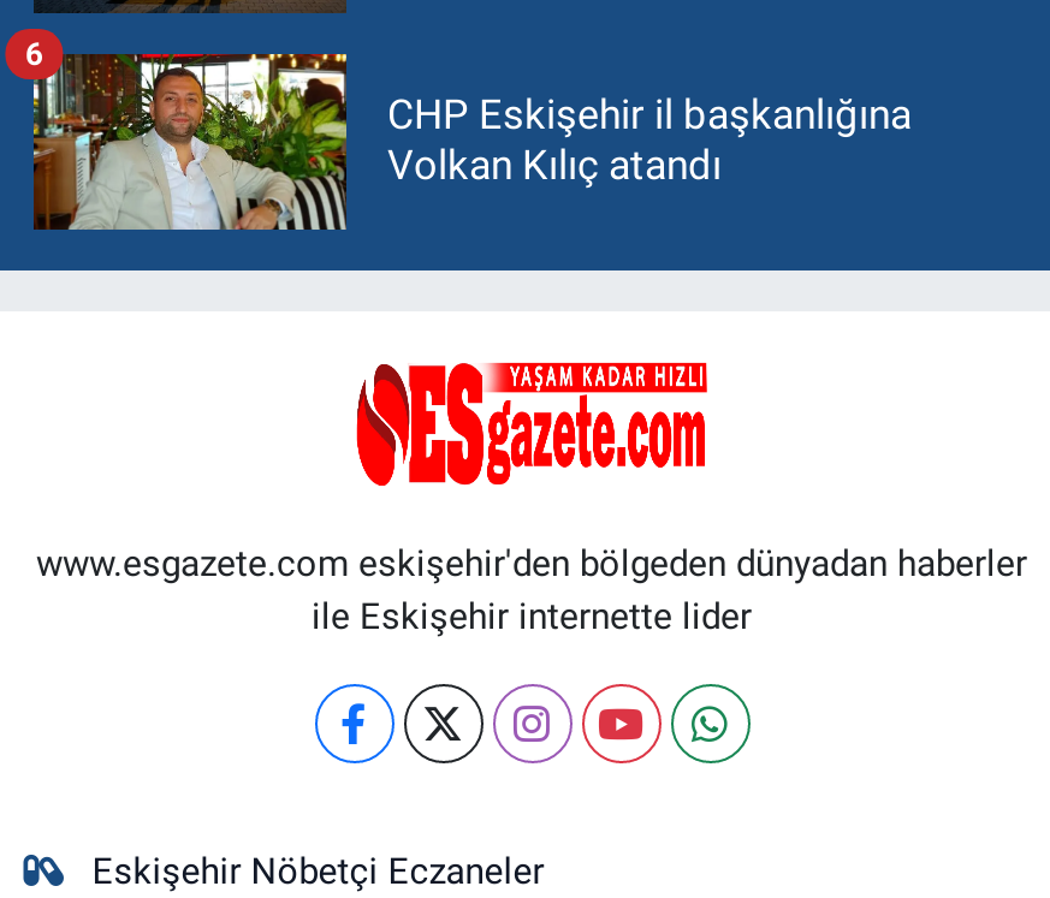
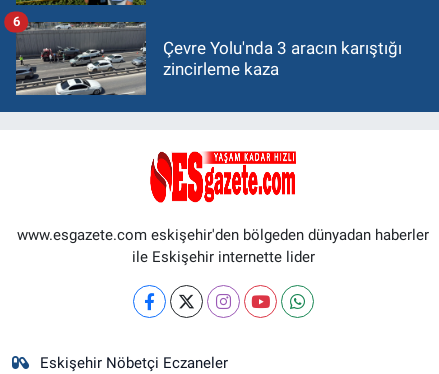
- [image]
- CHP Eskişehir il başkanlığına
- Volkan Kılıç atandı
+ [image]
+ Çevre Yolu'nda 3 aracın karıştığı
+ zincirleme kaza
